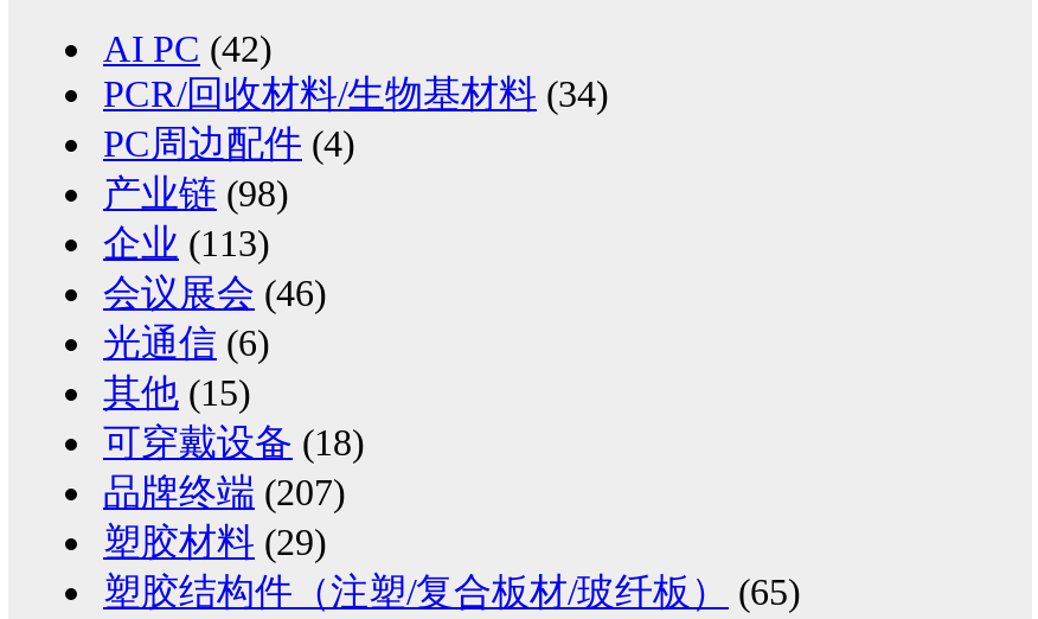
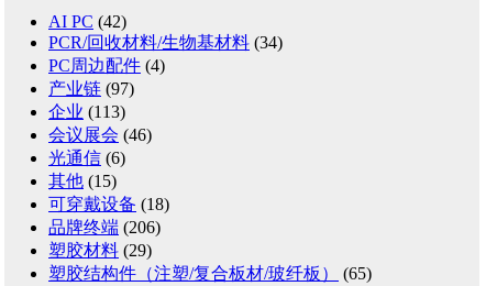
- 产业链(98)
+ 产业链(97)

- 品牌终端(207)
+ 品牌终端(206)
